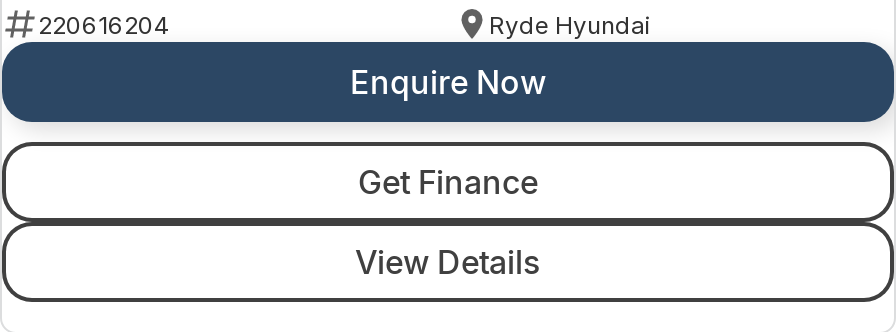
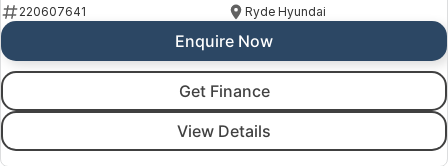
- 220616204
+ 220607641
